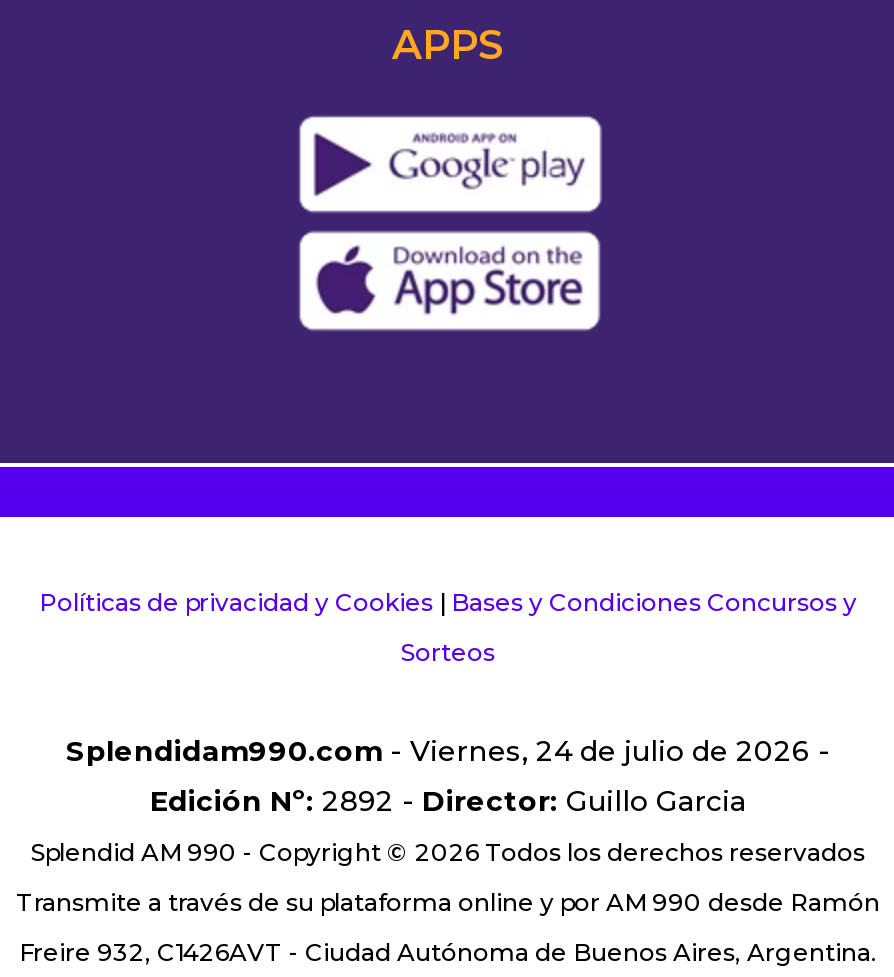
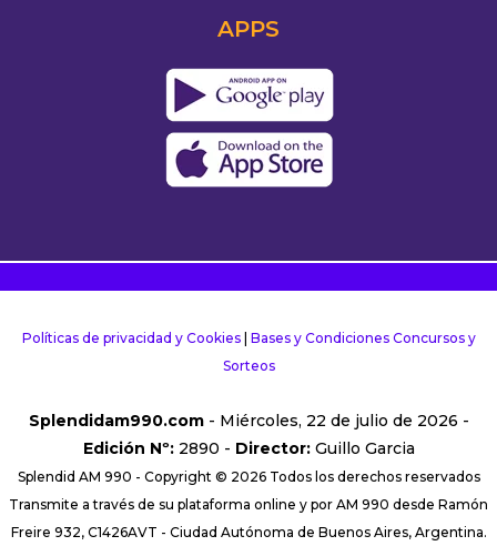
- Splendidam990.com - Viernes, 24 de julio de 2026 -
+ Splendidam990.com - Miércoles, 22 de julio de 2026 -

- Edición Nº: 2892 - Director: Guillo Garcia
+ Edición Nº: 2890 - Director: Guillo Garcia
